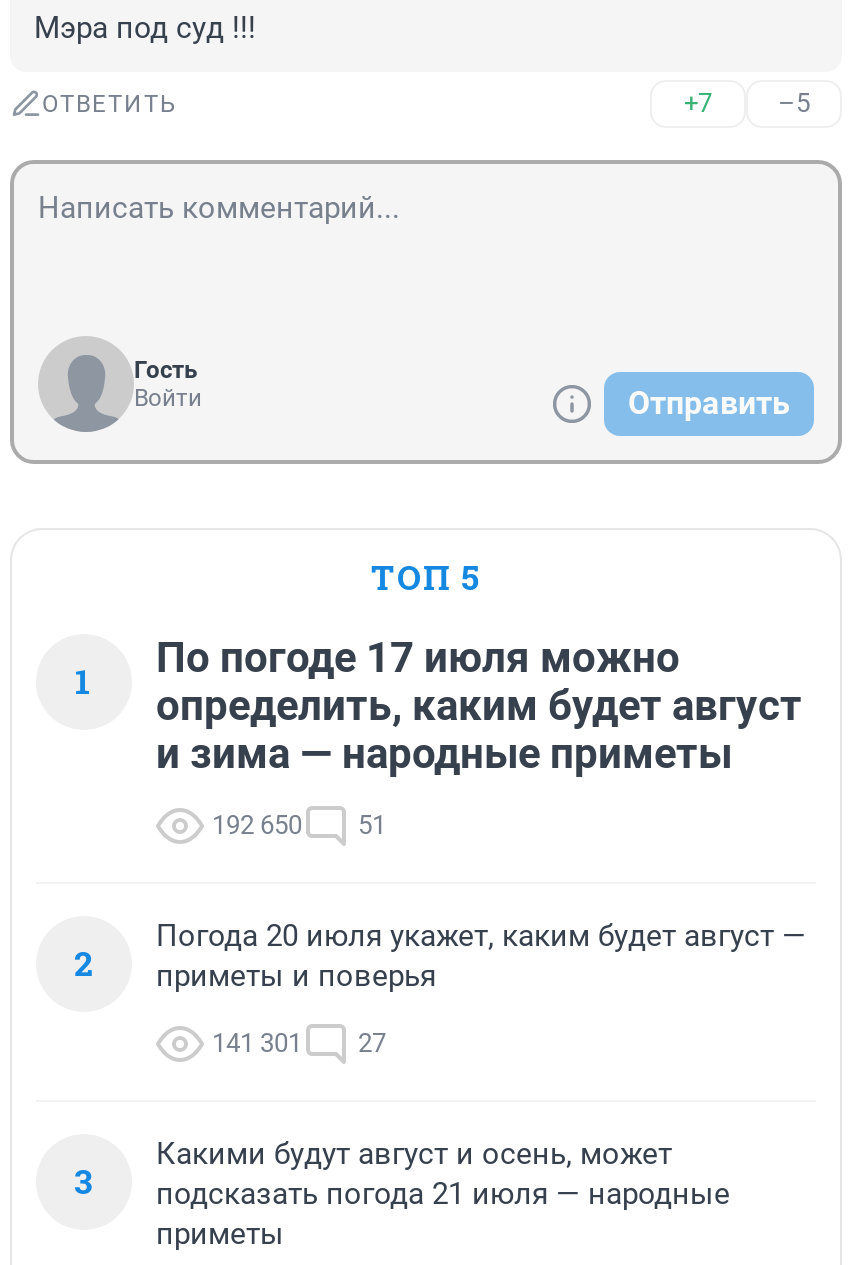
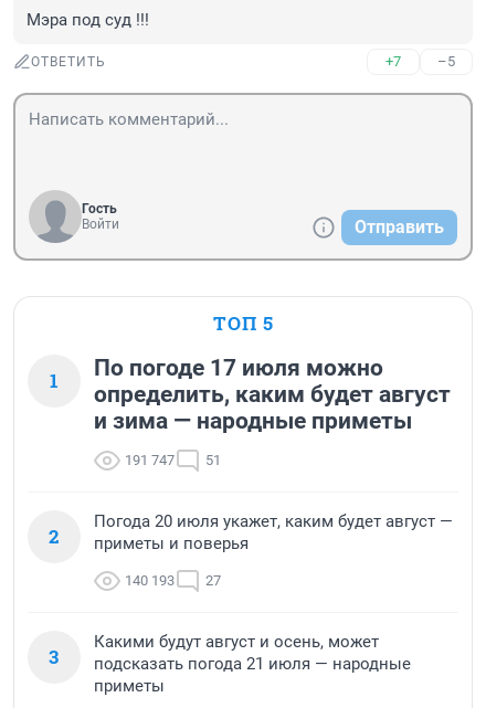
- 192 650 51
+ 191 747 51

- 141 301 27
+ 140 193 27
